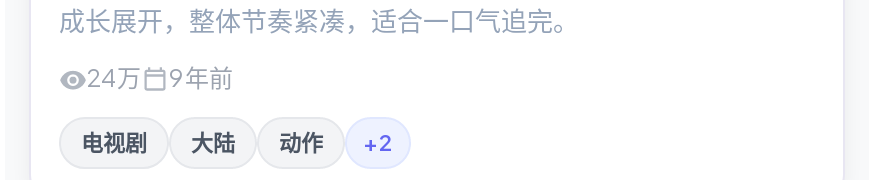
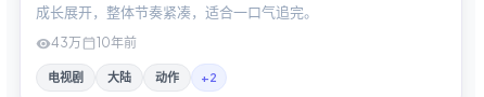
- 24万
+ 43万

- 9年前
+ 10年前
